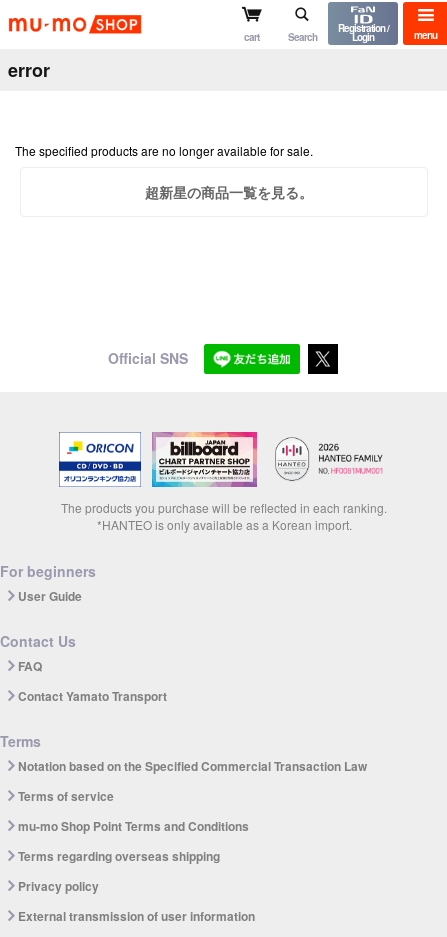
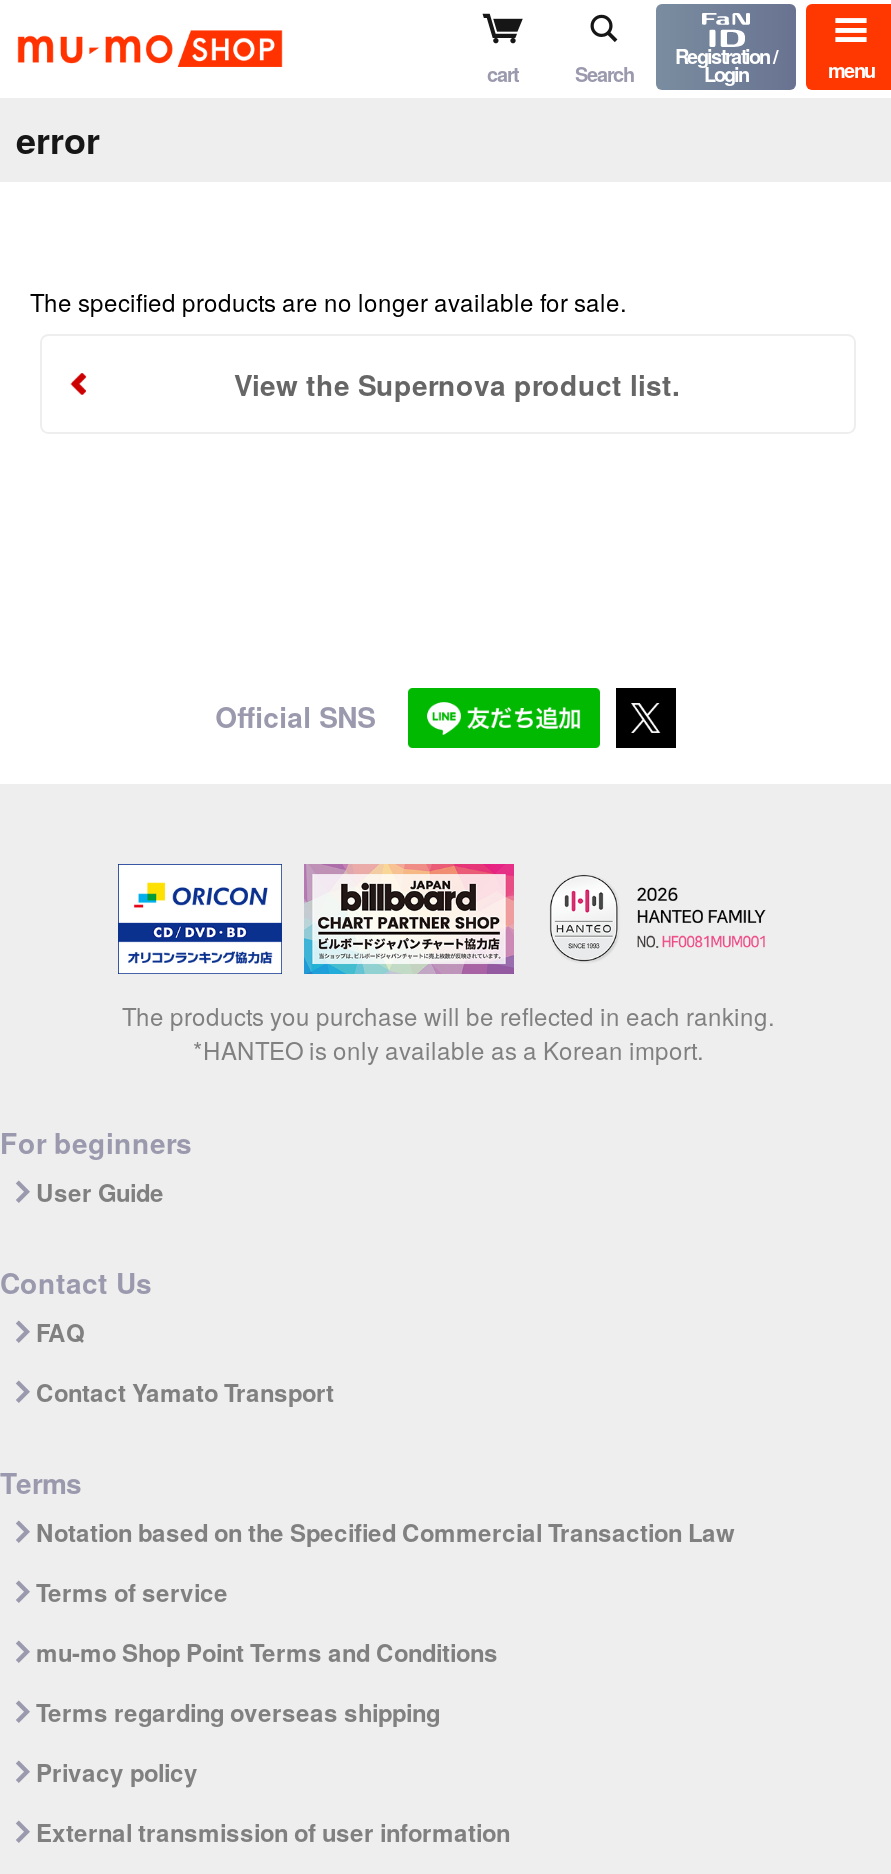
- 超新星の商品一覧を見る。
+ View the Supernova product list.
